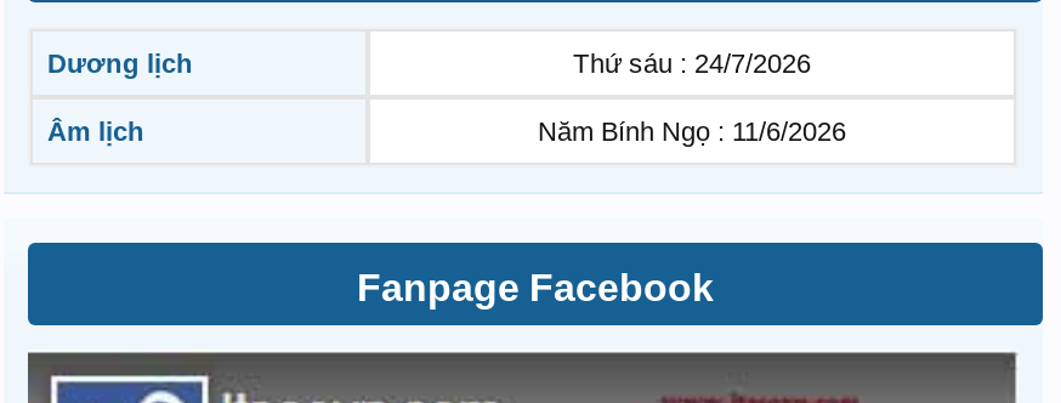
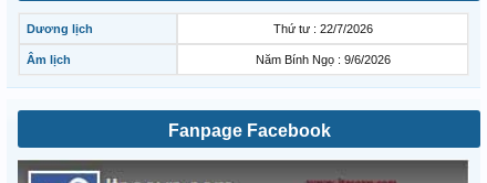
- Thứ sáu : 24/7/2026
+ Thứ tư : 22/7/2026

- Năm Bính Ngọ : 11/6/2026
+ Năm Bính Ngọ : 9/6/2026
